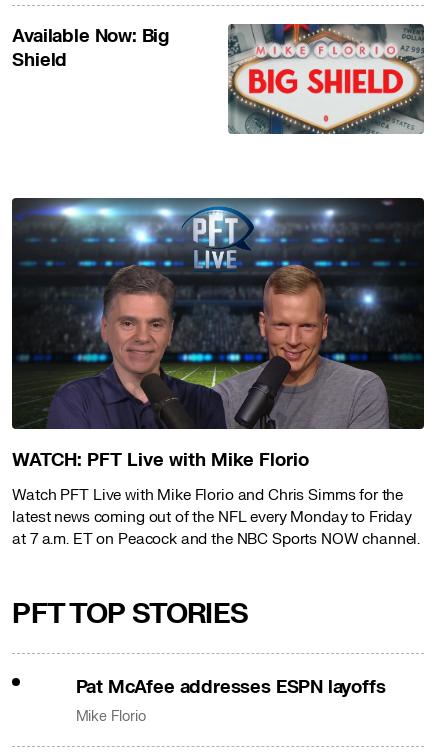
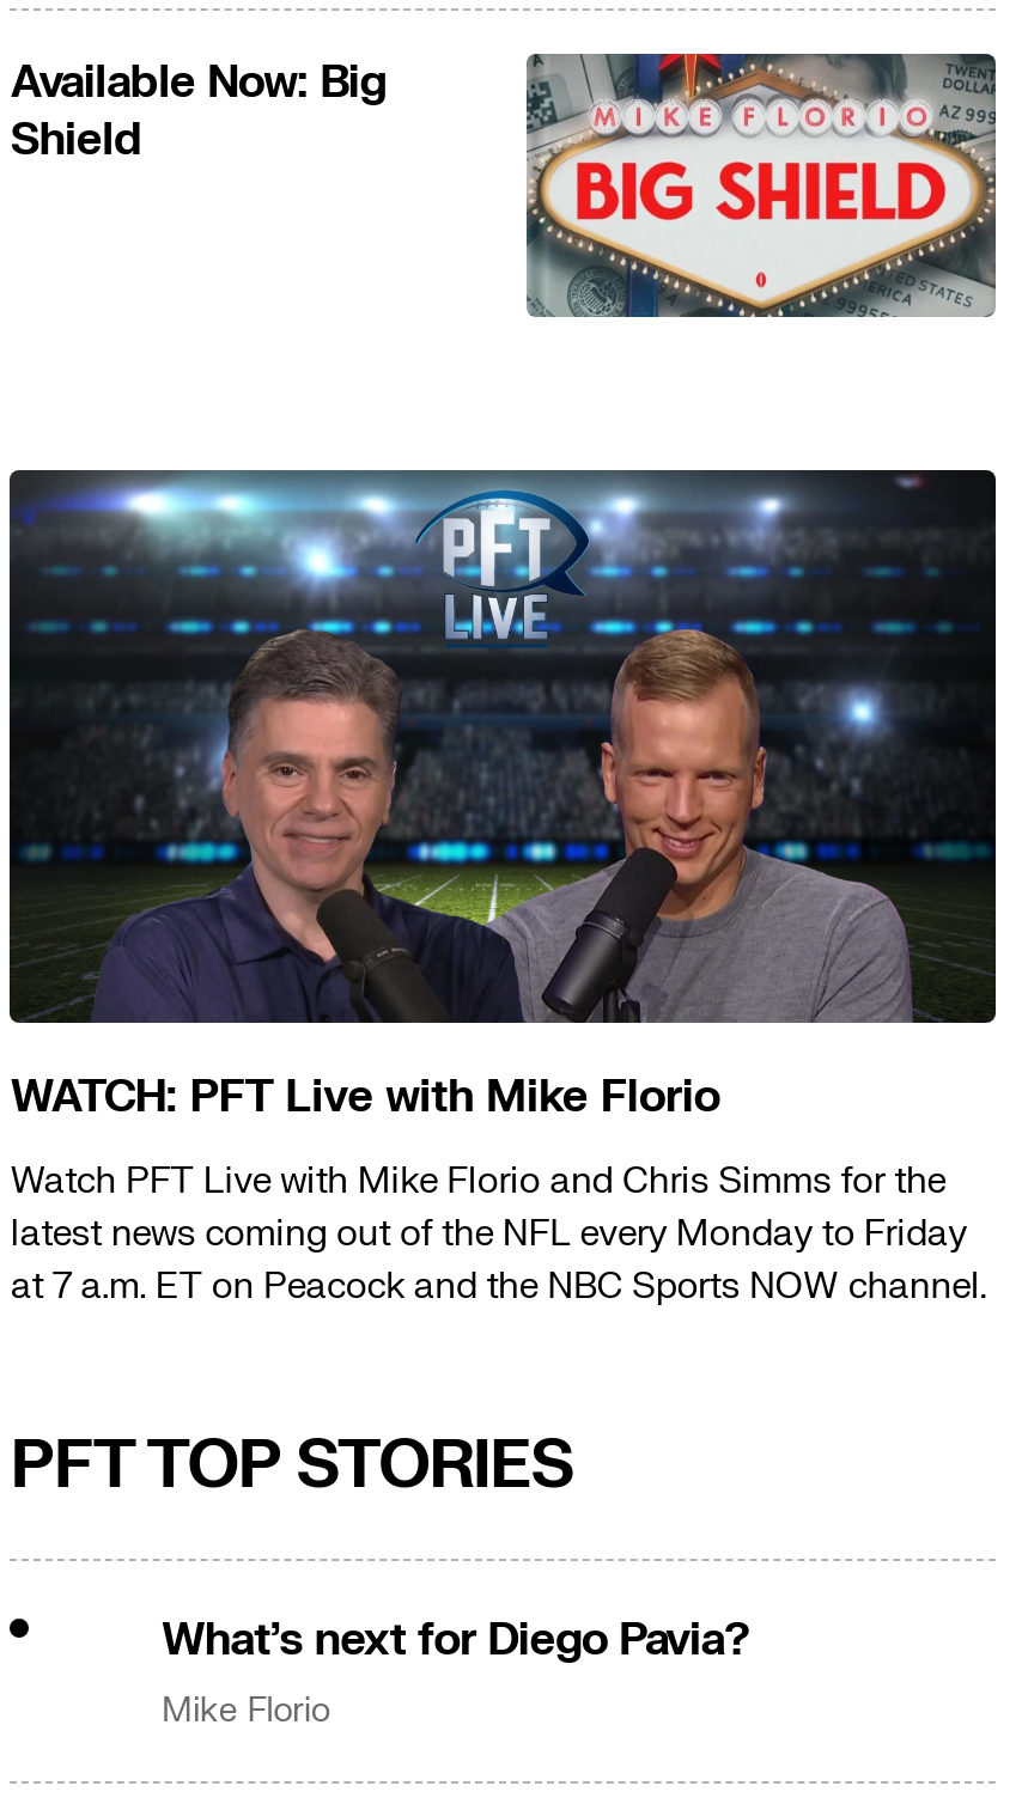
- Pat McAfee addresses ESPN layoffs
+ What’s next for Diego Pavia?
